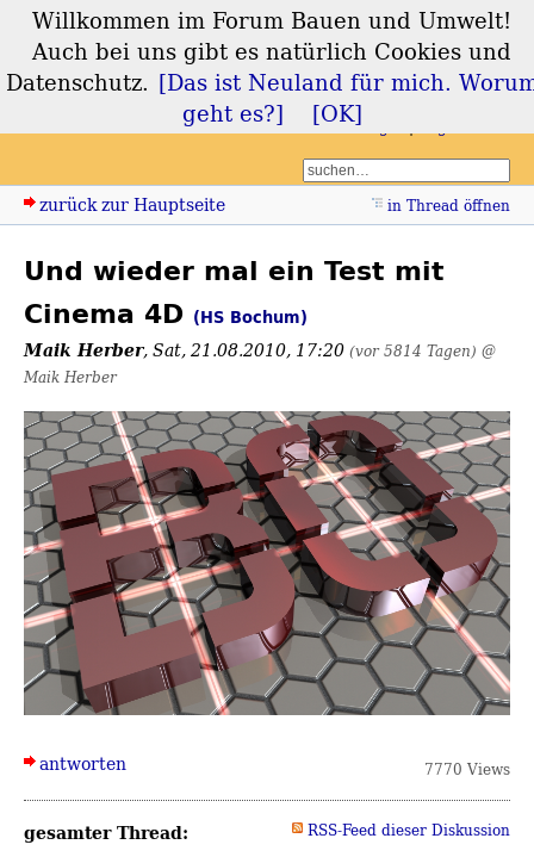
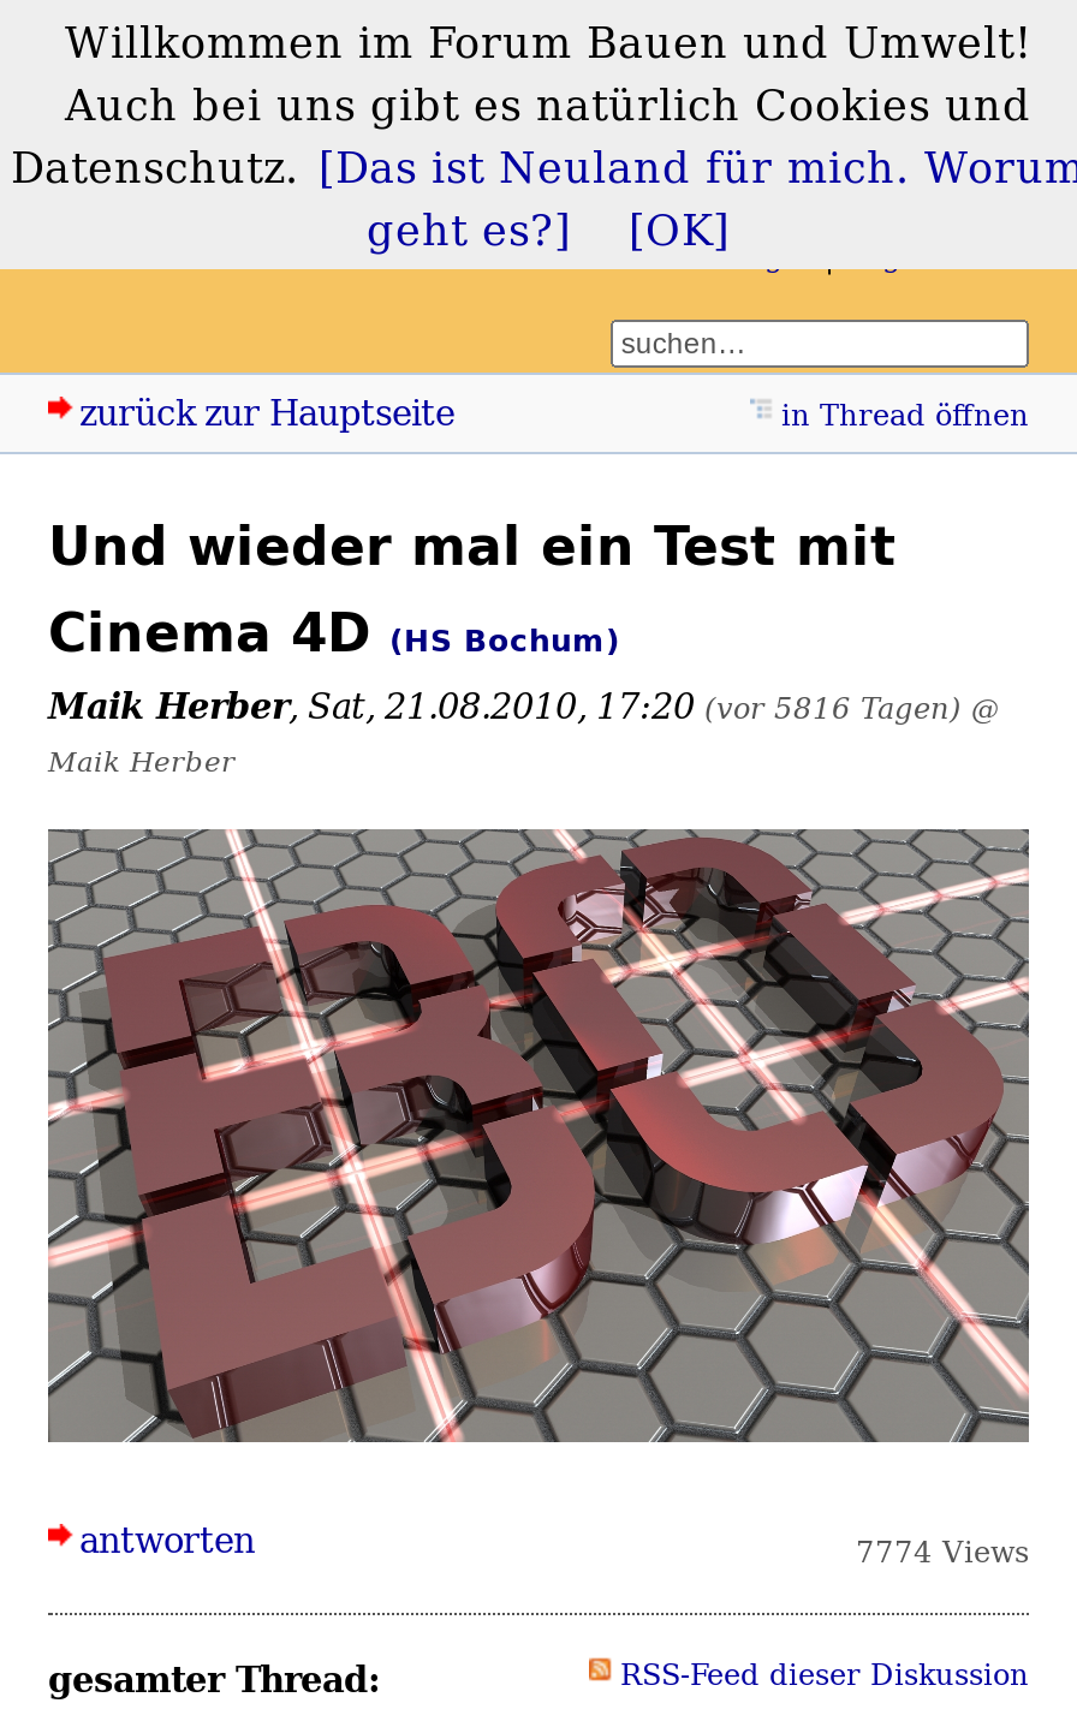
- Maik Herber, Sat, 21.08.2010, 17:20 (vor 5814 Tagen) @
+ Maik Herber, Sat, 21.08.2010, 17:20 (vor 5816 Tagen) @

- 7770 Views
+ 7774 Views
